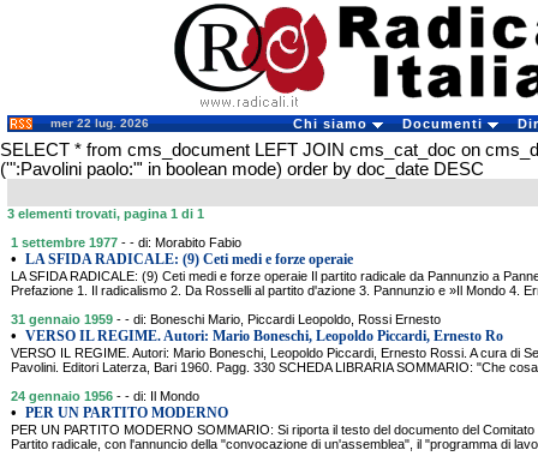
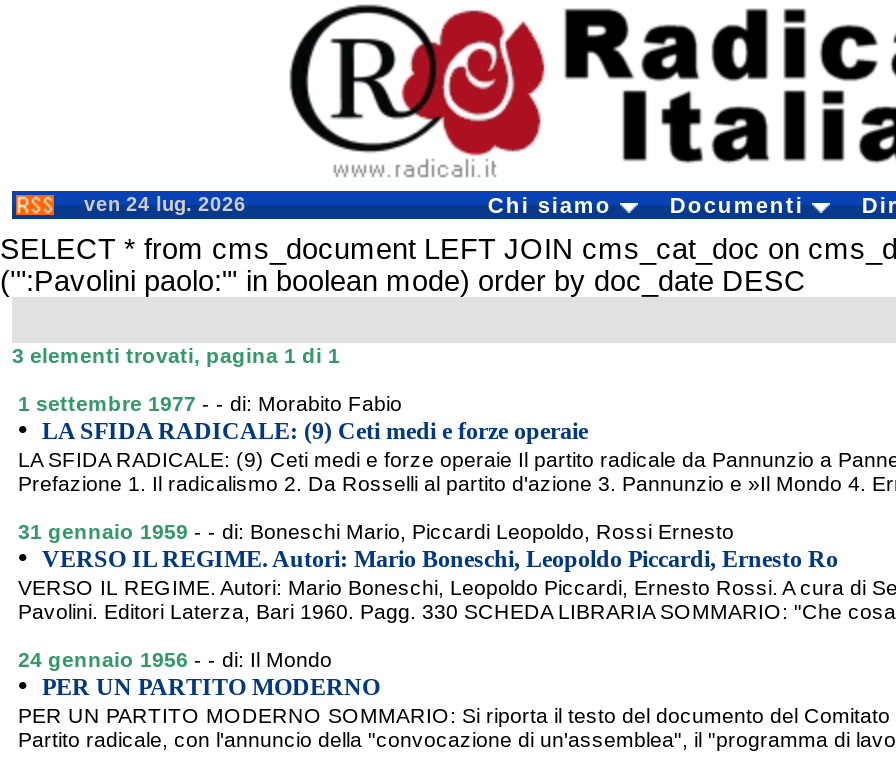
- mer 22 lug. 2026
+ ven 24 lug. 2026
